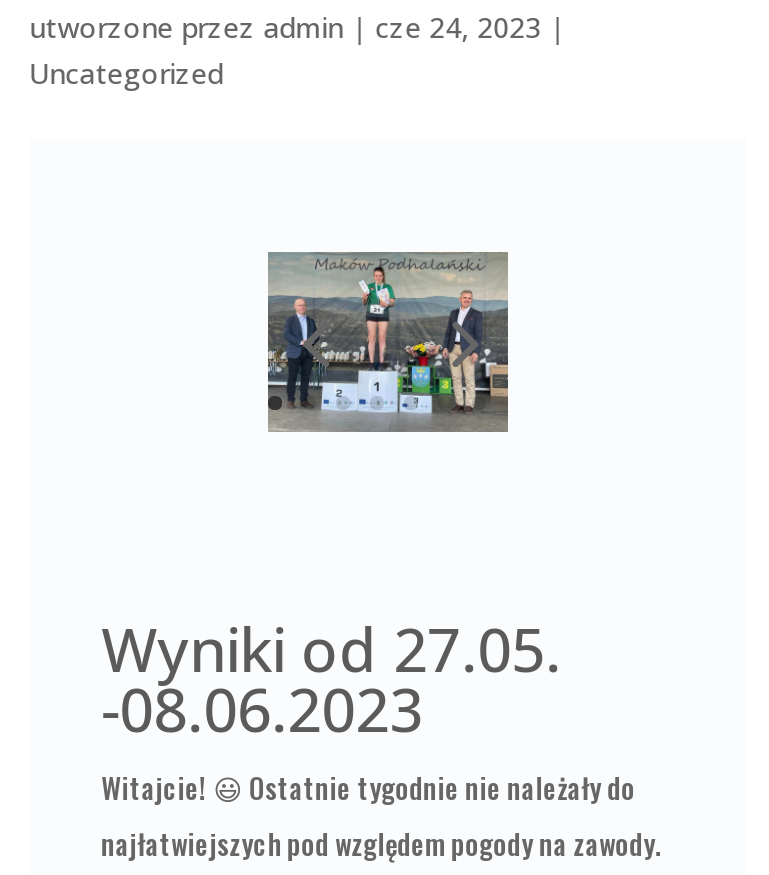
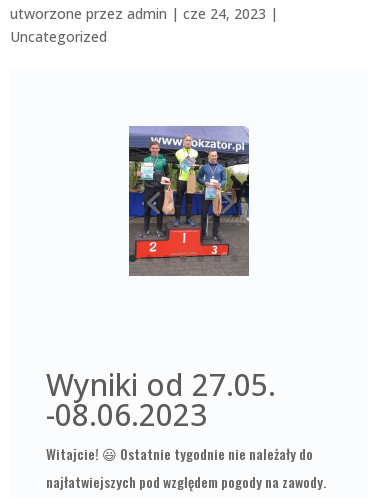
- [image]
+ [image]
